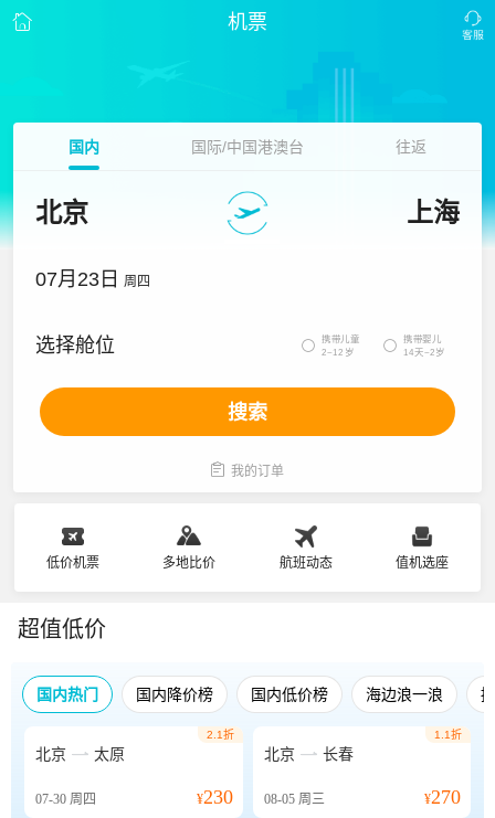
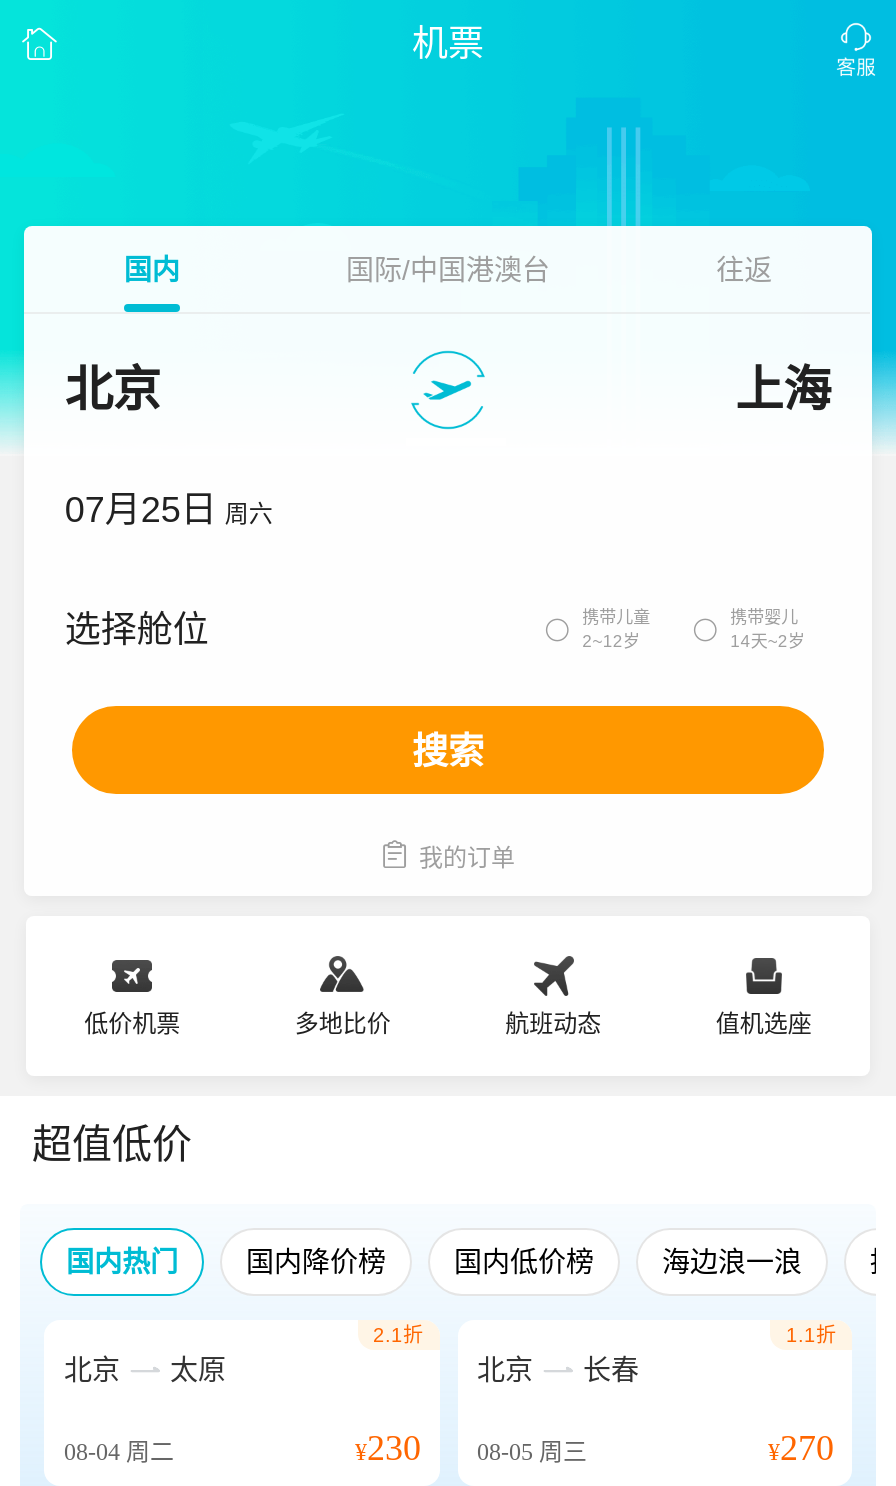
- 07月23日 周四
+ 07月25日 周六

- 07-30周四
+ 08-04周二
